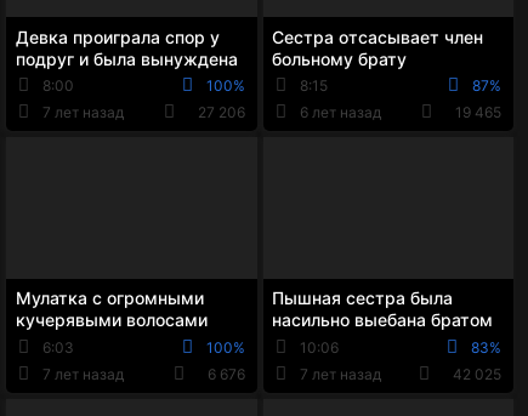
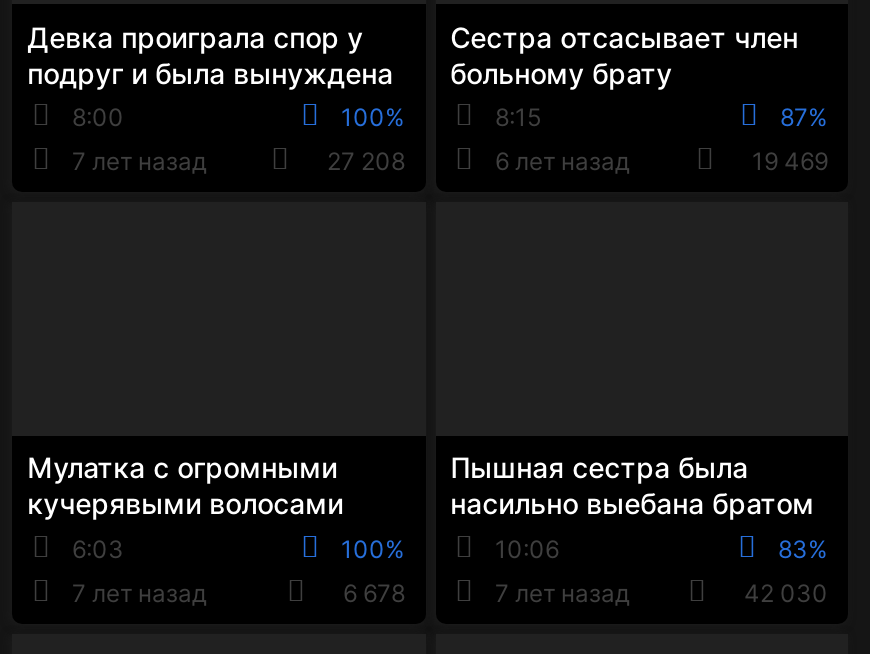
- 27 206
+ 27 208

- 19 465
+ 19 469

- 6 676
+ 6 678

- 42 025
+ 42 030
